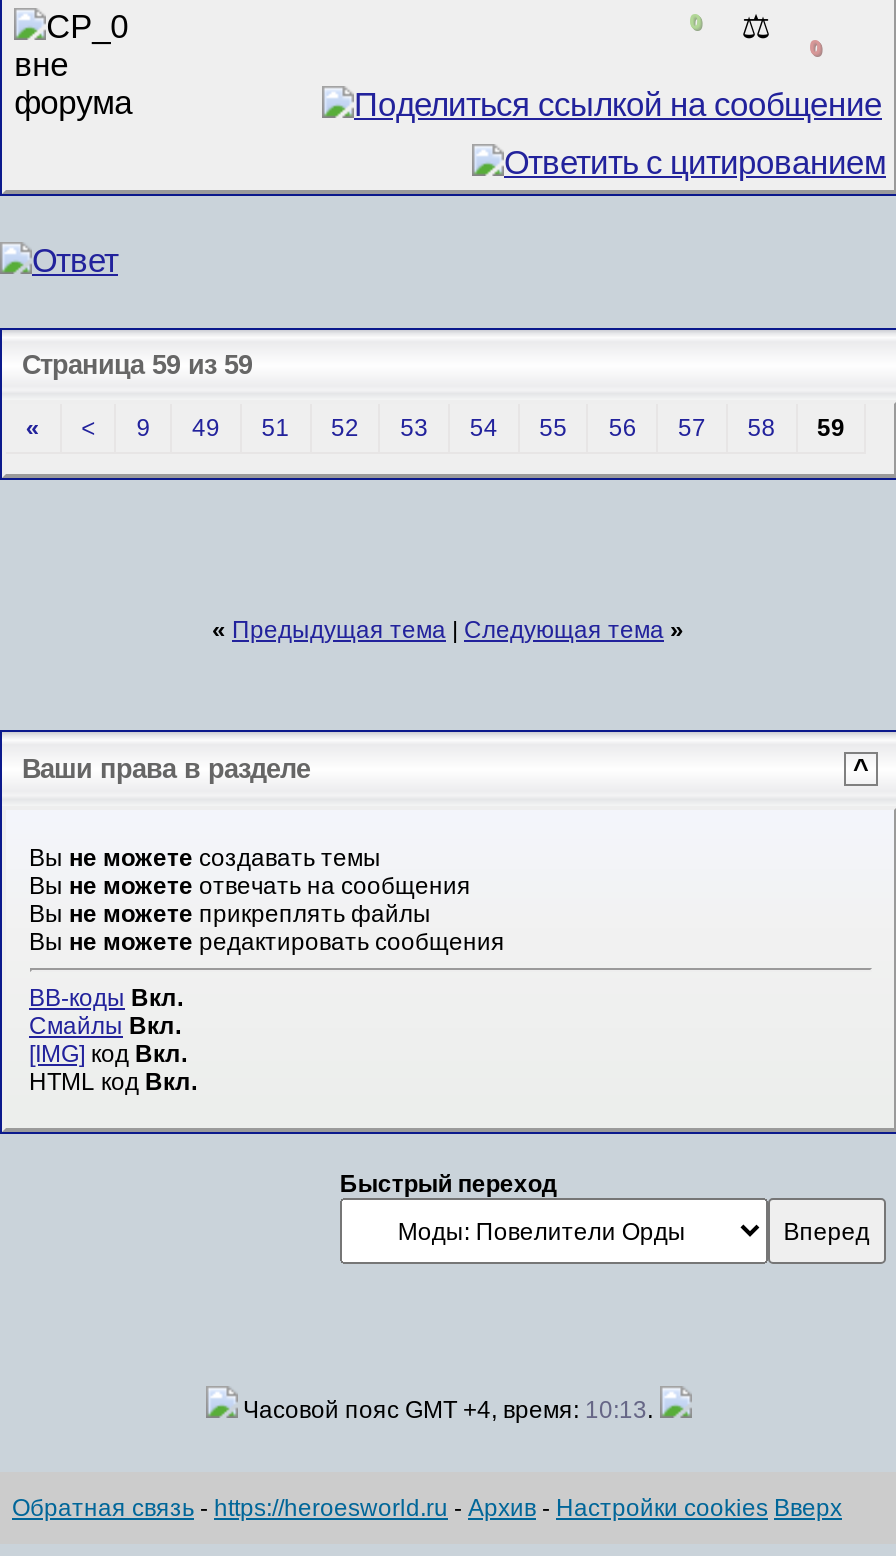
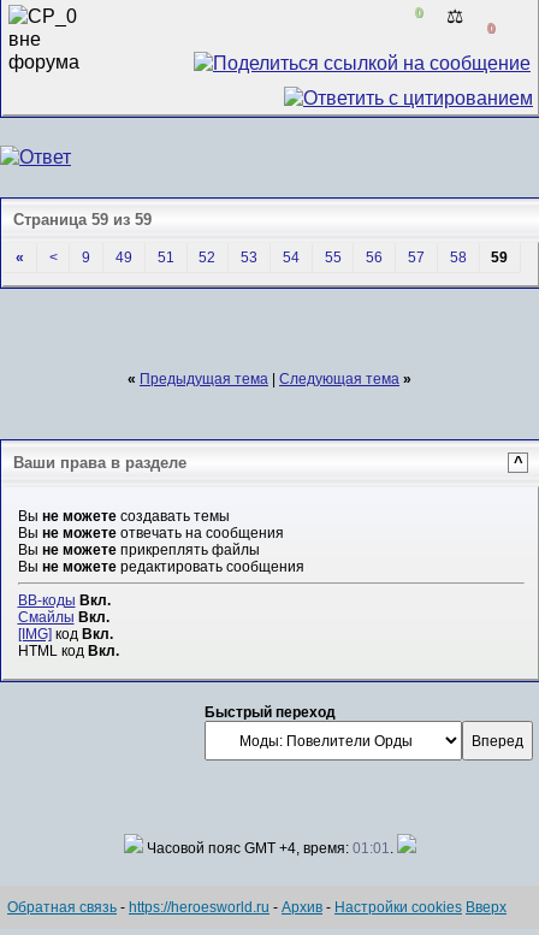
- Часовой пояс GMT +4, время: 10:13.
+ Часовой пояс GMT +4, время: 01:01.
